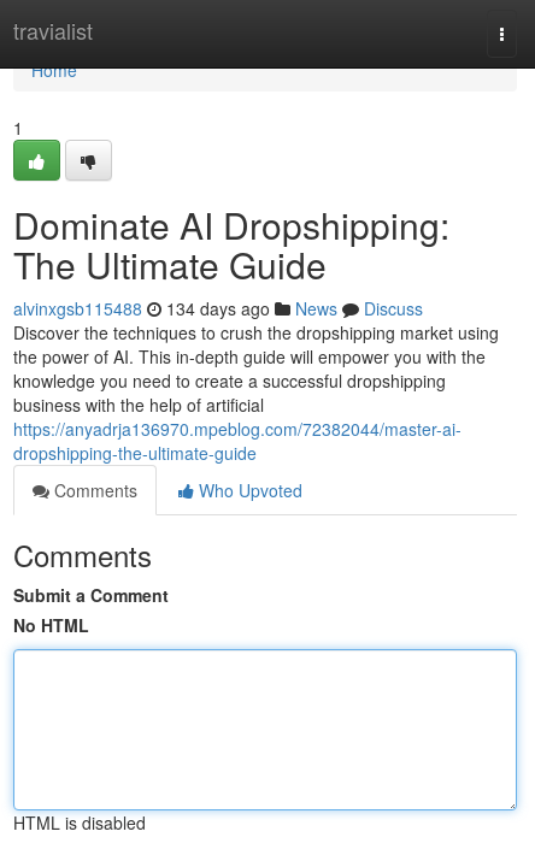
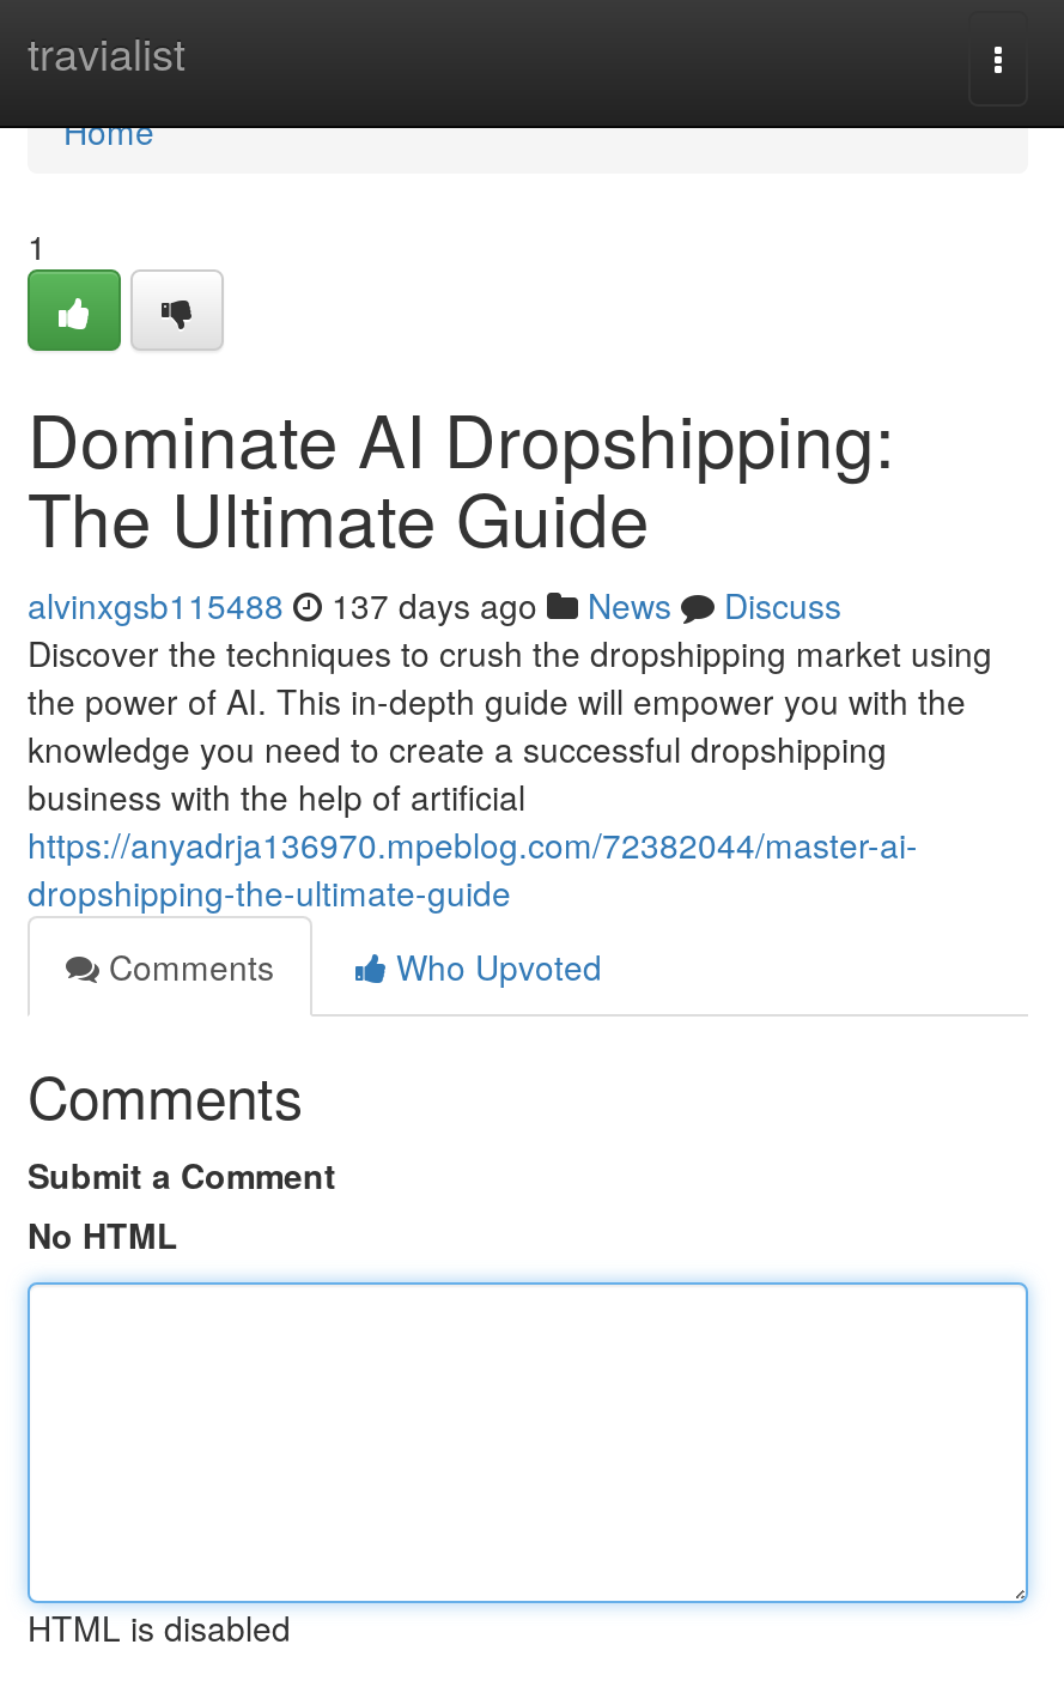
- alvinxgsb115488 134 days ago News Discuss
+ alvinxgsb115488 137 days ago News Discuss
